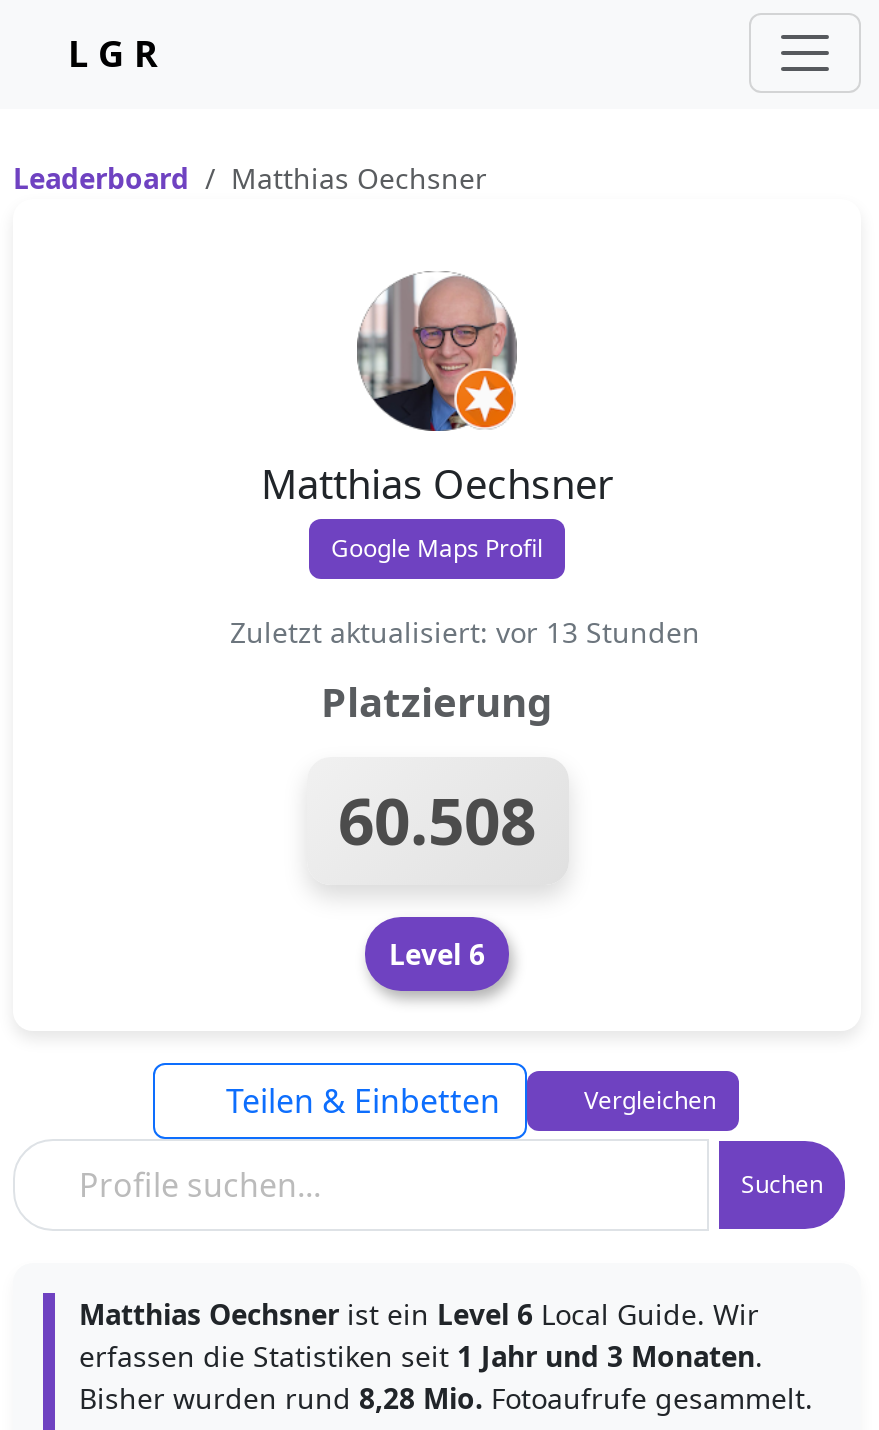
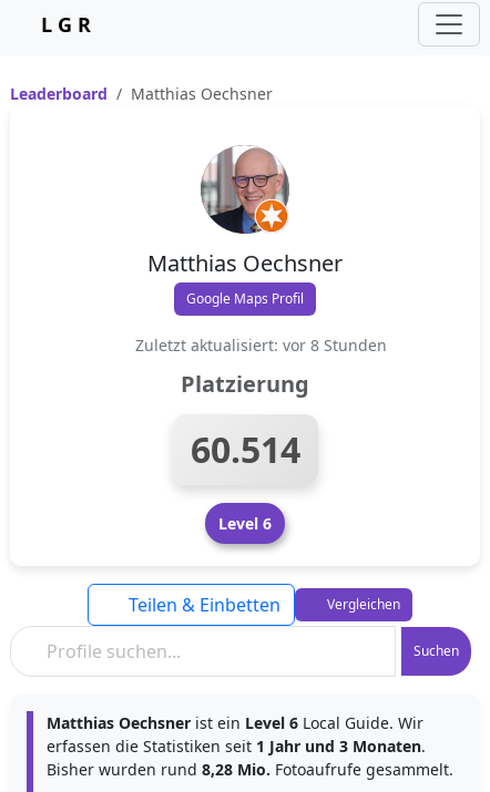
- Zuletzt aktualisiert: vor 13 Stunden
+ Zuletzt aktualisiert: vor 8 Stunden

- 60.508
+ 60.514
